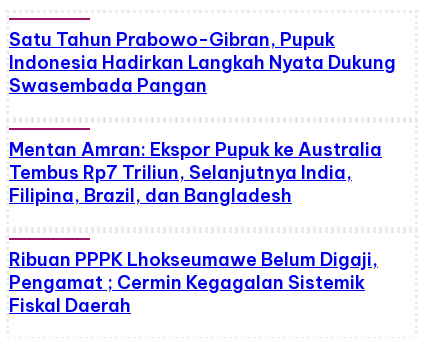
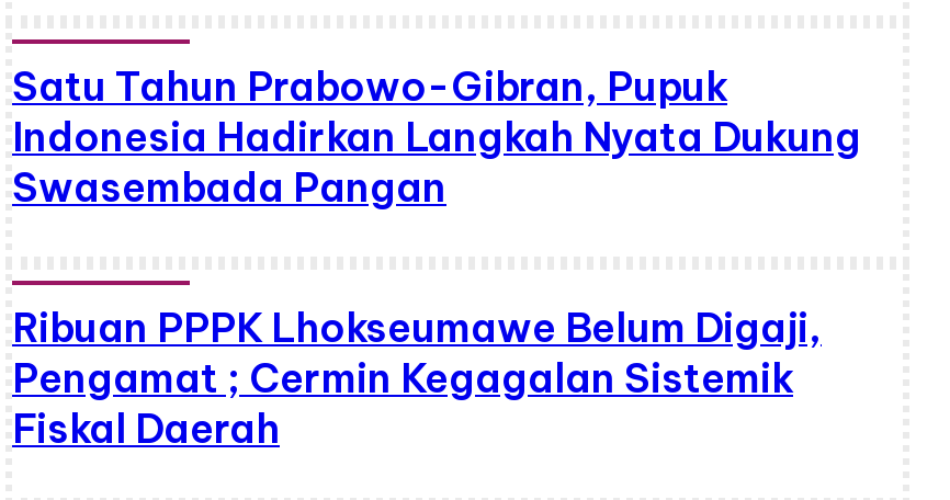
- Mentan Amran: Ekspor Pupuk ke Australia
- Tembus Rp7 Triliun, Selanjutnya India,
- Filipina, Brazil, dan Bangladesh
